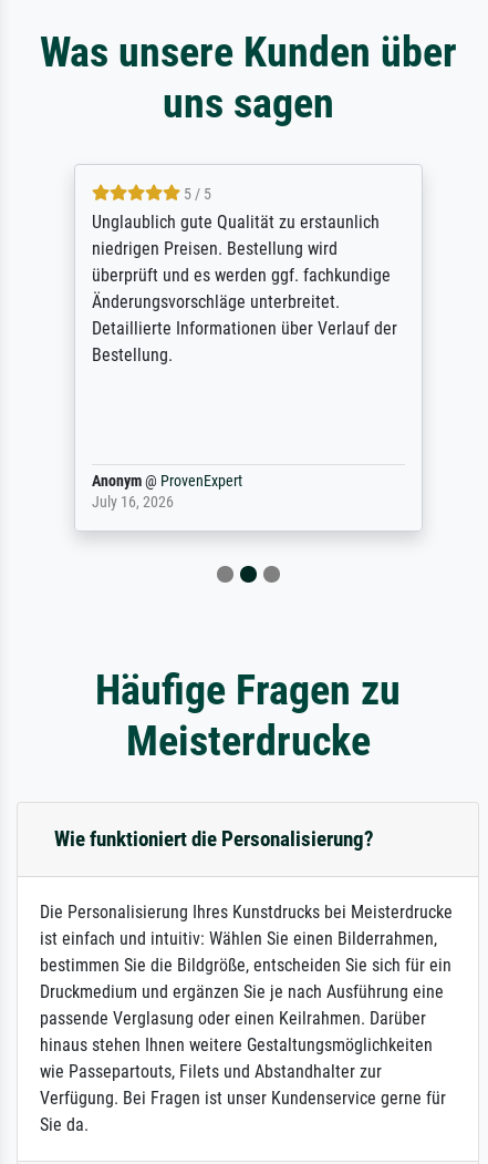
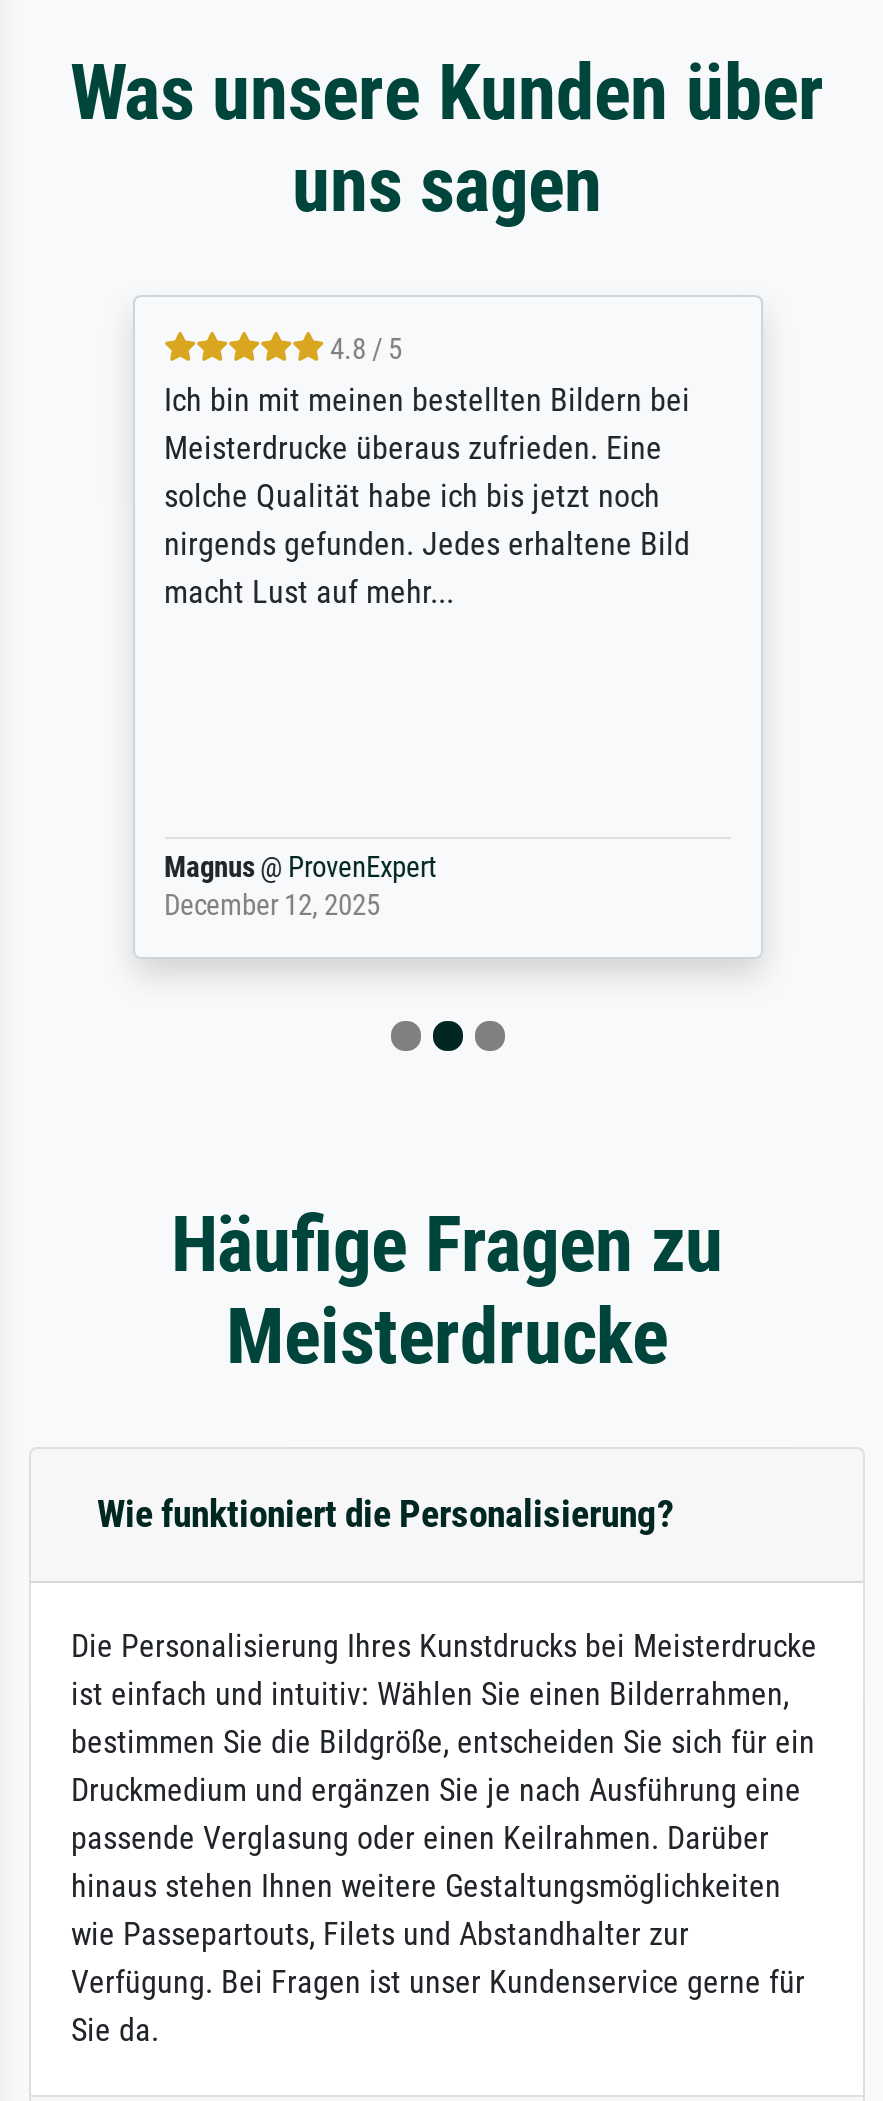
- 5 / 5
- Unglaublich gute Qualität zu erstaunlich
- niedrigen Preisen. Bestellung wird
- überprüft und es werden ggf. fachkundige
- Änderungsvorschläge unterbreitet.
- Detaillierte Informationen über Verlauf der
- Bestellung.
+ 4.8 / 5
+ Ich bin mit meinen bestellten Bildern bei
+ Meisterdrucke überaus zufrieden. Eine
+ solche Qualität habe ich bis jetzt noch
+ nirgends gefunden. Jedes erhaltene Bild
+ macht Lust auf mehr...

- Anonym @ ProvenExpert
- July 16, 2026
+ Magnus @ ProvenExpert
+ December 12, 2025
